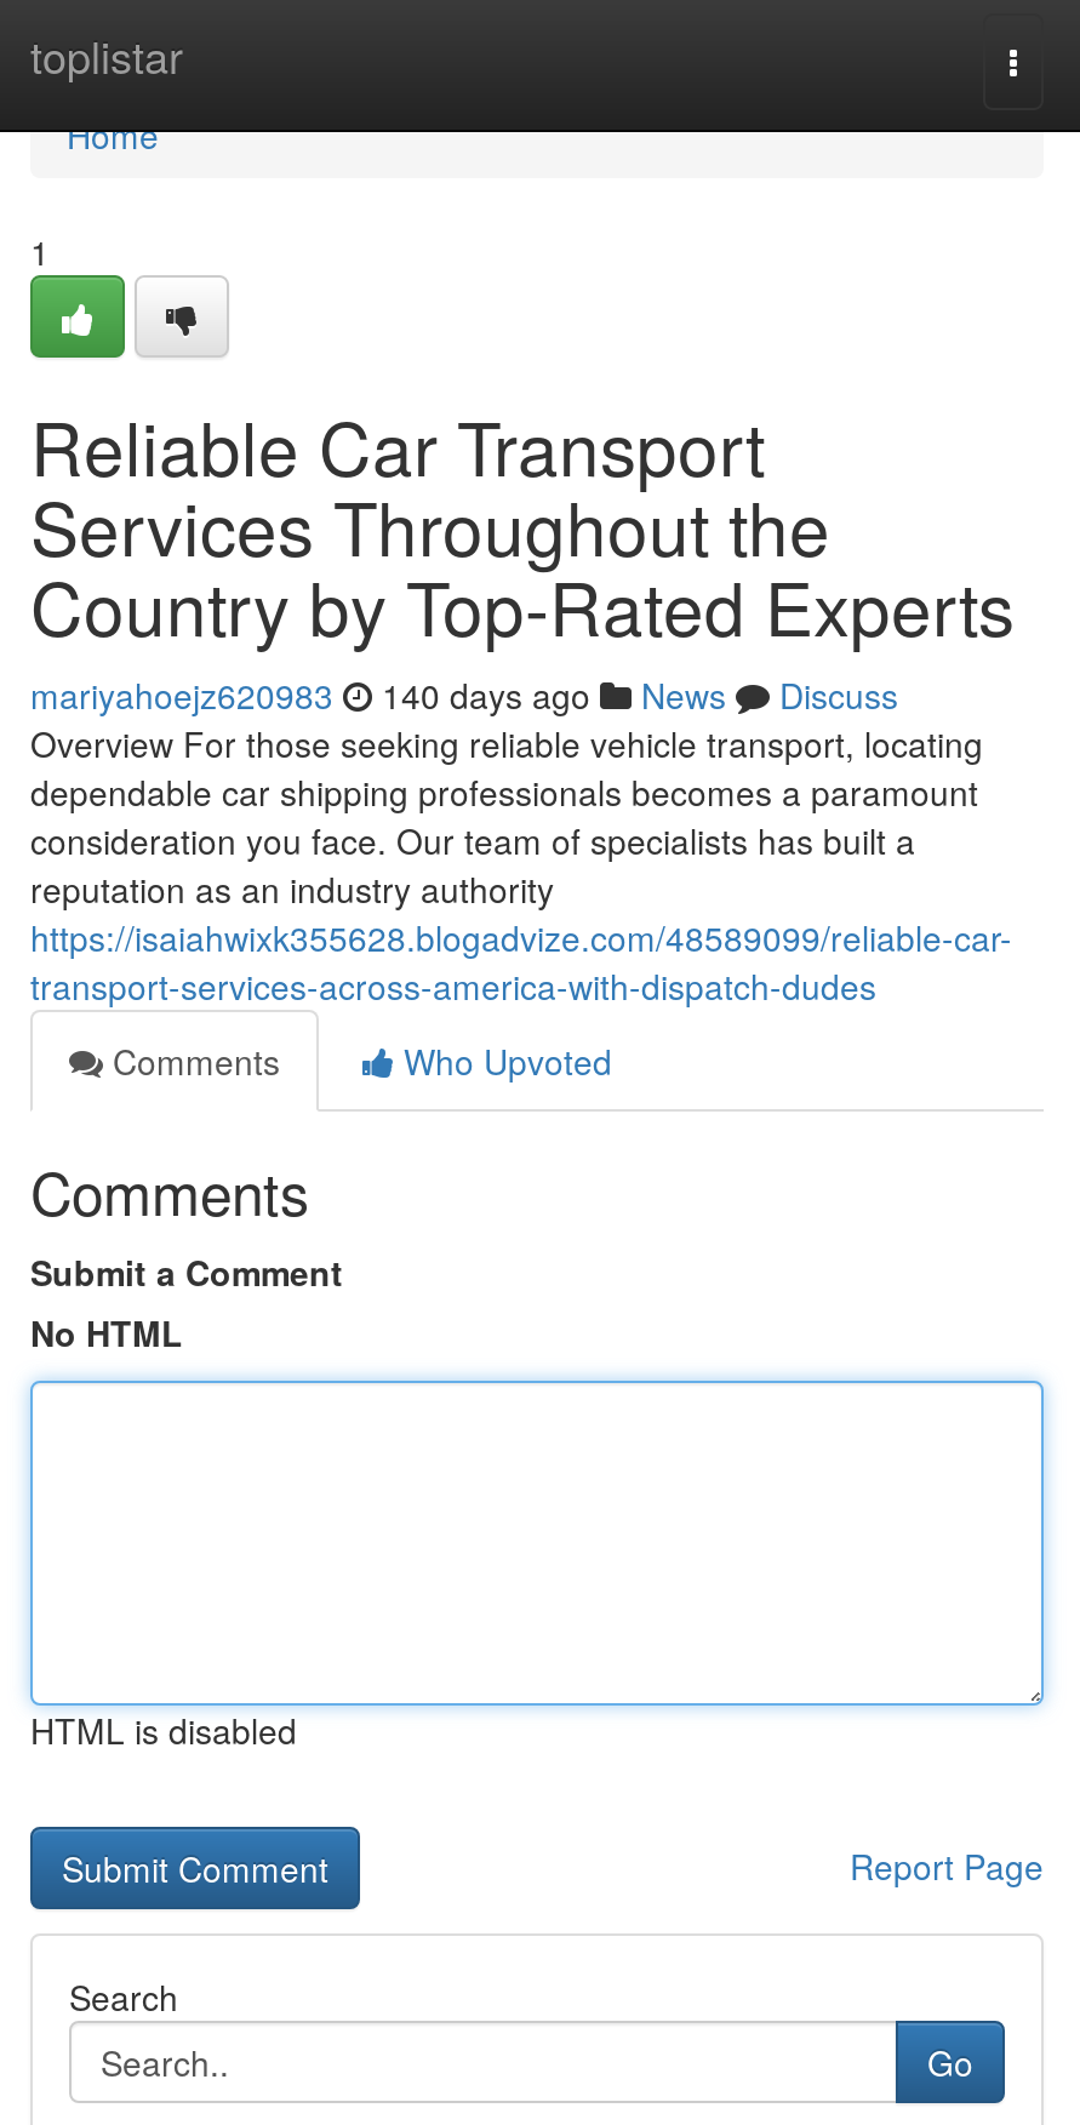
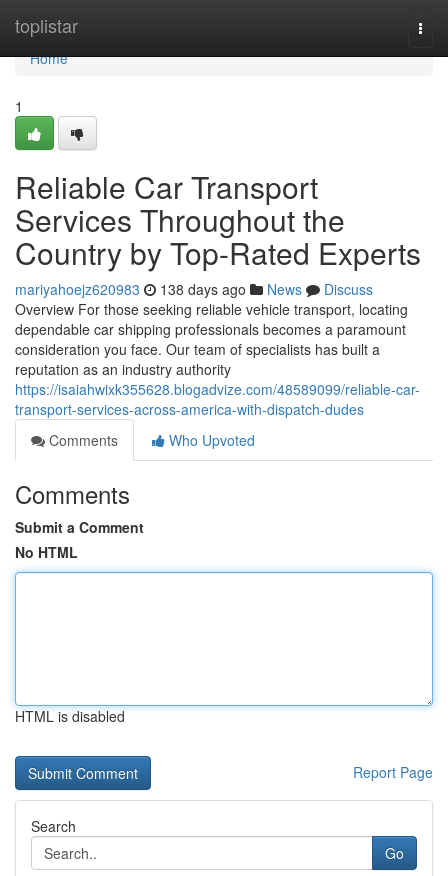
- mariyahoejz620983 140 days ago News Discuss
+ mariyahoejz620983 138 days ago News Discuss
